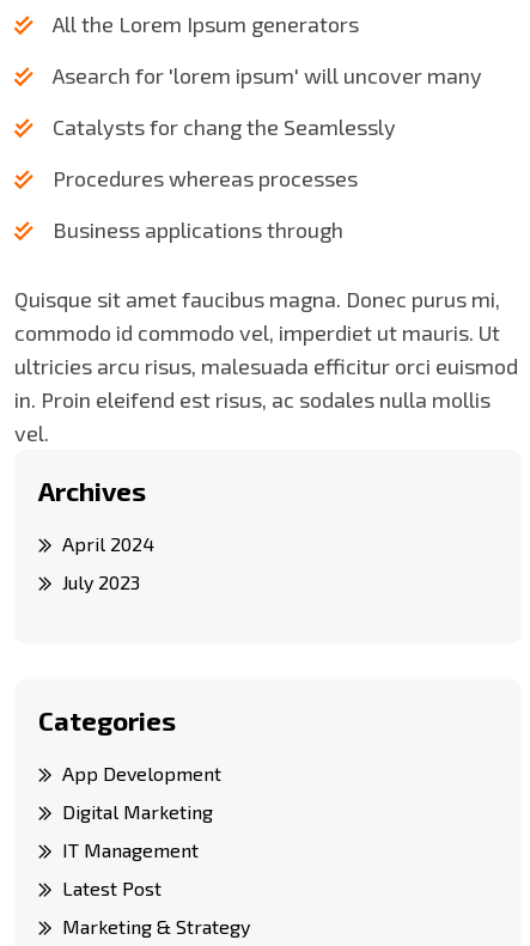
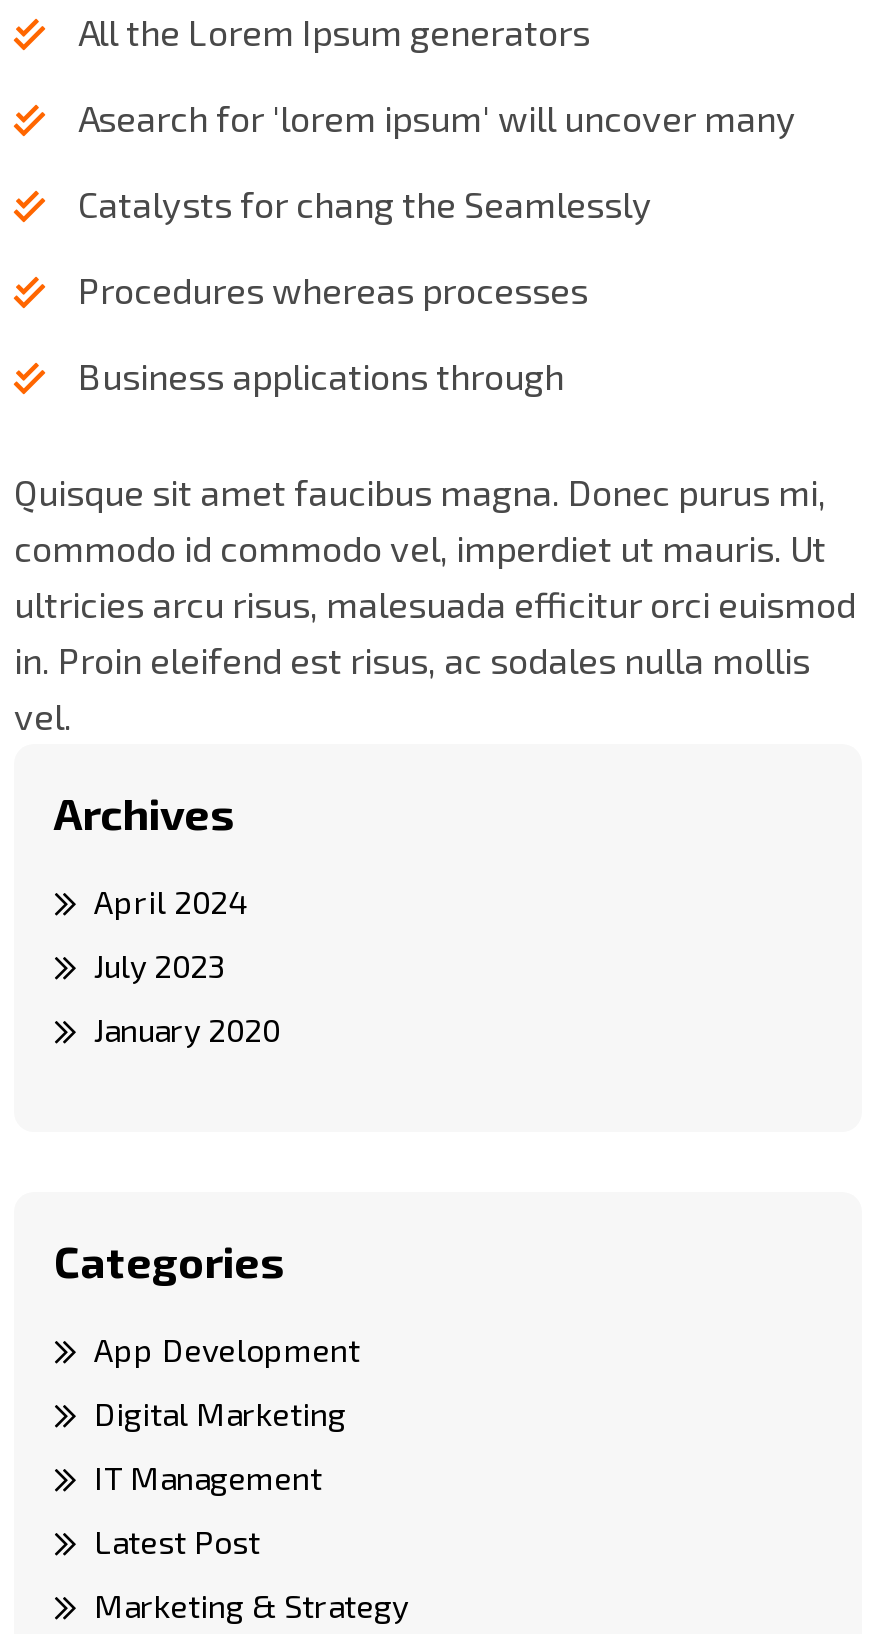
+ January 2020
